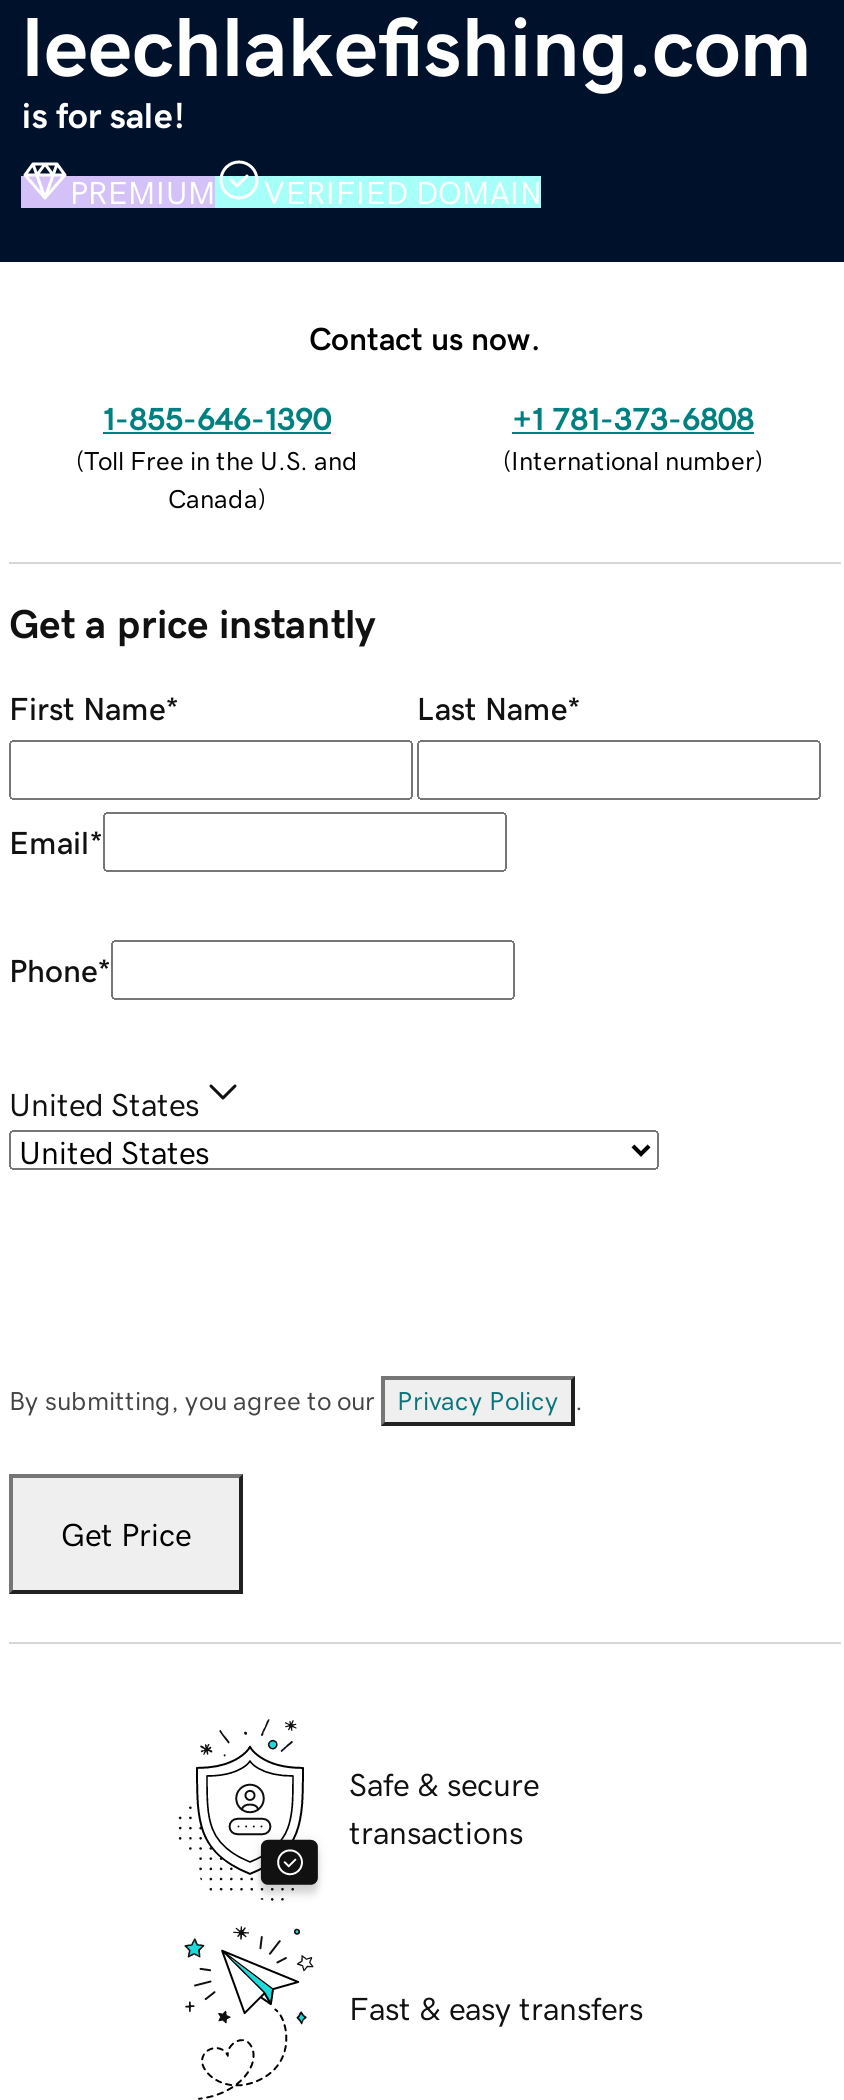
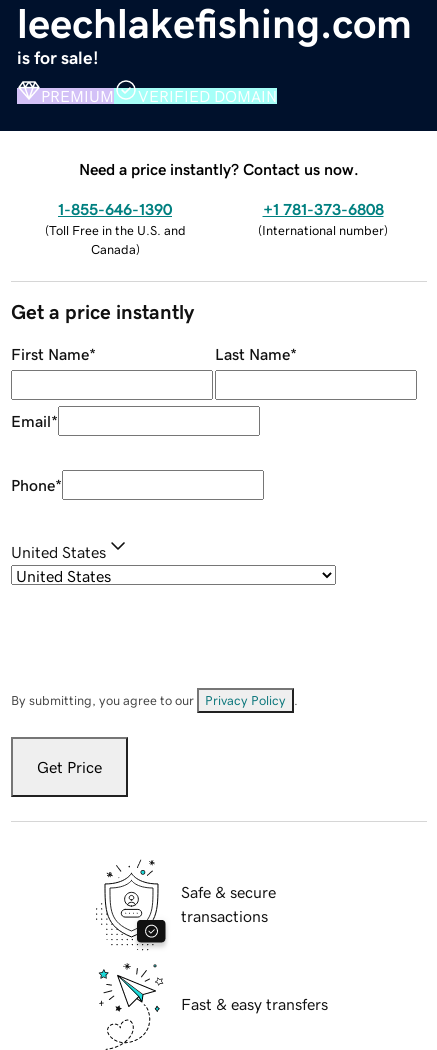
- Contact us now.
+ Need a price instantly? Contact us now.
